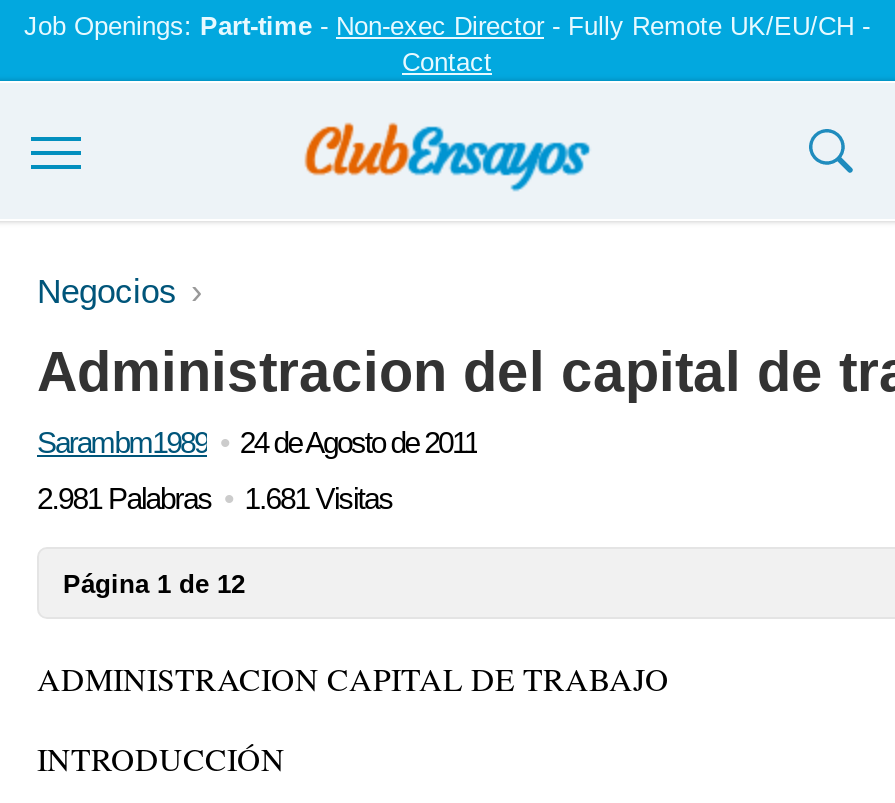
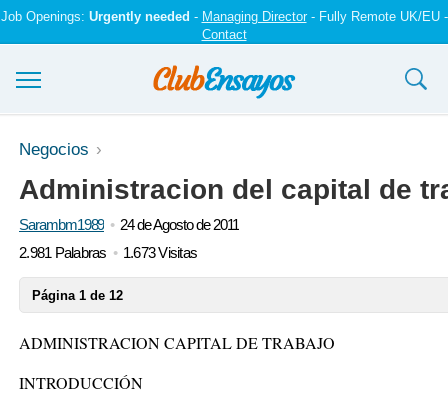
- Job Openings: Part-time - Non-exec Director - Fully Remote UK/EU/CH -
+ Job Openings: Urgently needed - Managing Director - Fully Remote UK/EU -

- 2.981 Palabras 1.681 Visitas
+ 2.981 Palabras 1.673 Visitas
